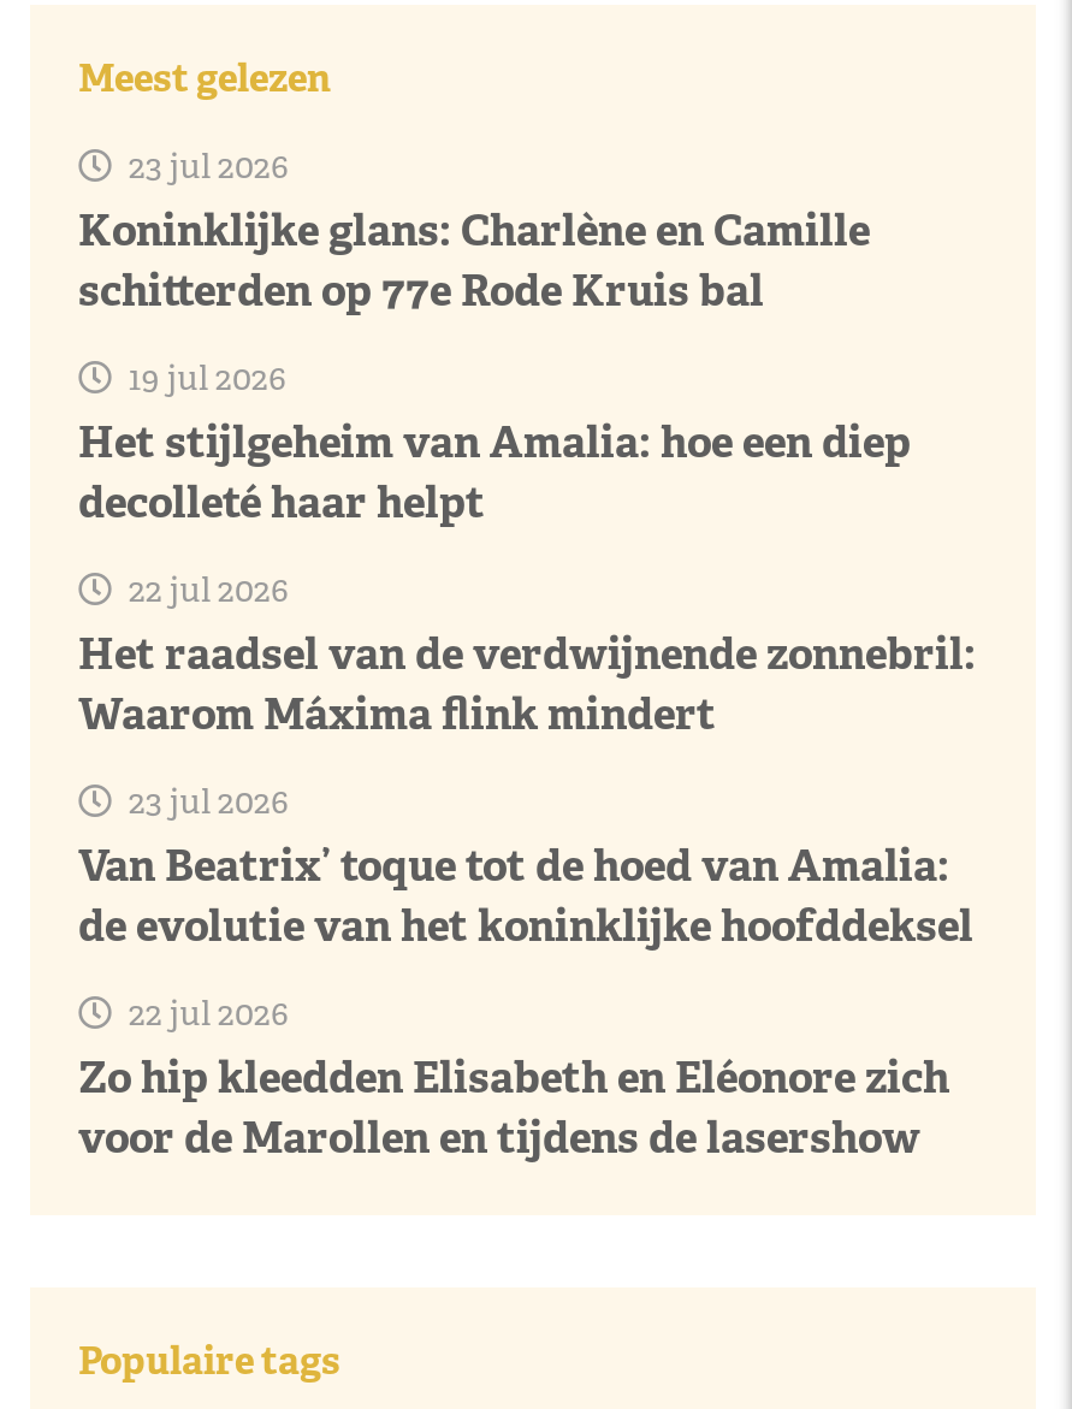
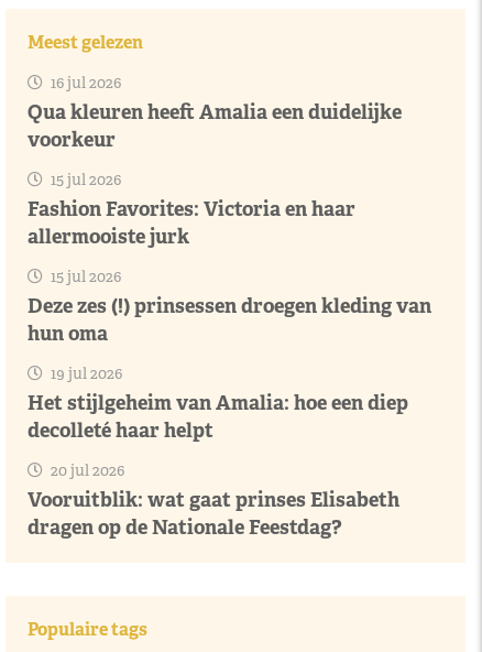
- 23 jul 2026
- Koninklijke glans: Charlène en Camille
- schitterden op 77e Rode Kruis bal
+ 16 jul 2026
+ Qua kleuren heeft Amalia een duidelijke
+ voorkeur
+ 15 jul 2026
+ Fashion Favorites: Victoria en haar
+ allermooiste jurk
+ 15 jul 2026
+ Deze zes (!) prinsessen droegen kleding van
+ hun oma

moved down: 19 jul 2026 | Het stijlgeheim van Amalia: hoe een diep | decolleté haar helpt

- 22 jul 2026
- Het raadsel van de verdwijnende zonnebril:
- Waarom Máxima flink mindert
- 23 jul 2026
- Van Beatrix’ toque tot de hoed van Amalia:
- de evolutie van het koninklijke hoofddeksel
- 22 jul 2026
- Zo hip kleedden Elisabeth en Eléonore zich
- voor de Marollen en tijdens de lasershow
+ 20 jul 2026
+ Vooruitblik: wat gaat prinses Elisabeth
+ dragen op de Nationale Feestdag?
